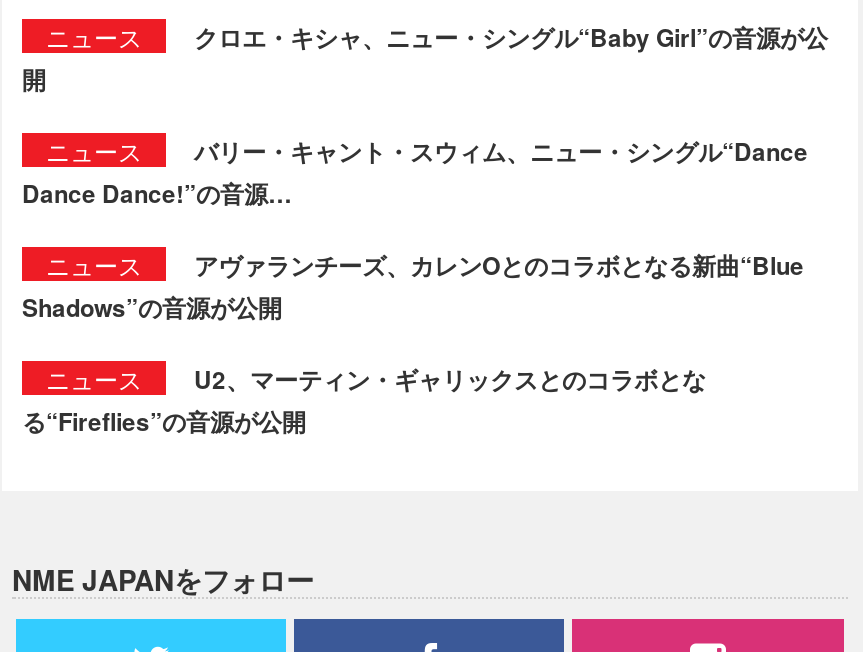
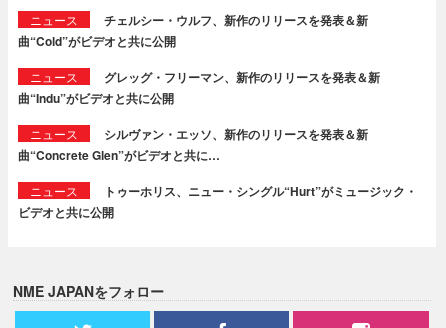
- クロエ・キシャ、ニュー・シングル“Baby Girl”の音源が公
- 開
+ チェルシー・ウルフ、新作のリリースを発表＆新
+ 曲“Cold”がビデオと共に公開

- バリー・キャント・スウィム、ニュー・シングル“Dance
- Dance Dance!”の音源…
+ グレッグ・フリーマン、新作のリリースを発表＆新
+ 曲“Indu”がビデオと共に公開

- アヴァランチーズ、カレンOとのコラボとなる新曲“Blue
- Shadows”の音源が公開
+ シルヴァン・エッソ、新作のリリースを発表＆新
+ 曲“Concrete Glen”がビデオと共に…

- U2、マーティン・ギャリックスとのコラボとな
- る“Fireflies”の音源が公開
+ トゥーホリス、ニュー・シングル“Hurt”がミュージック・
+ ビデオと共に公開
